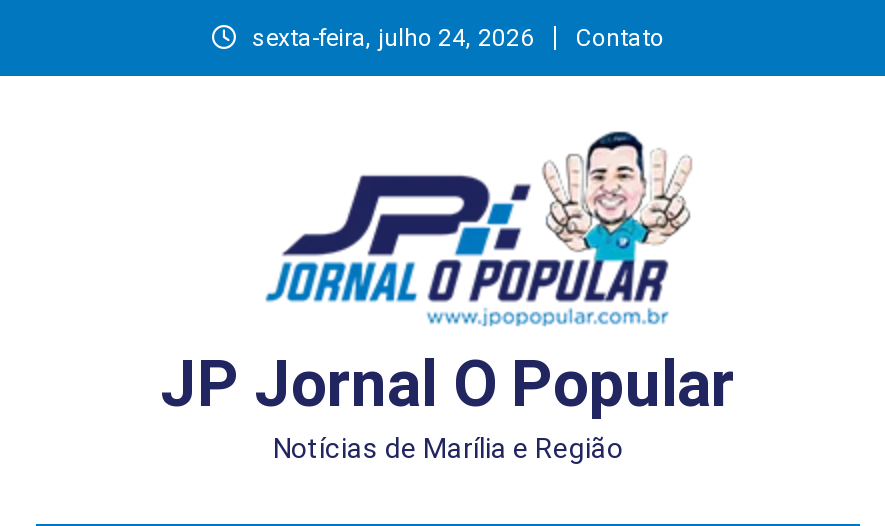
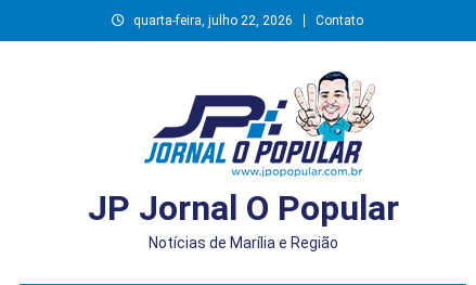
- sexta-feira, julho 24, 2026
+ quarta-feira, julho 22, 2026
